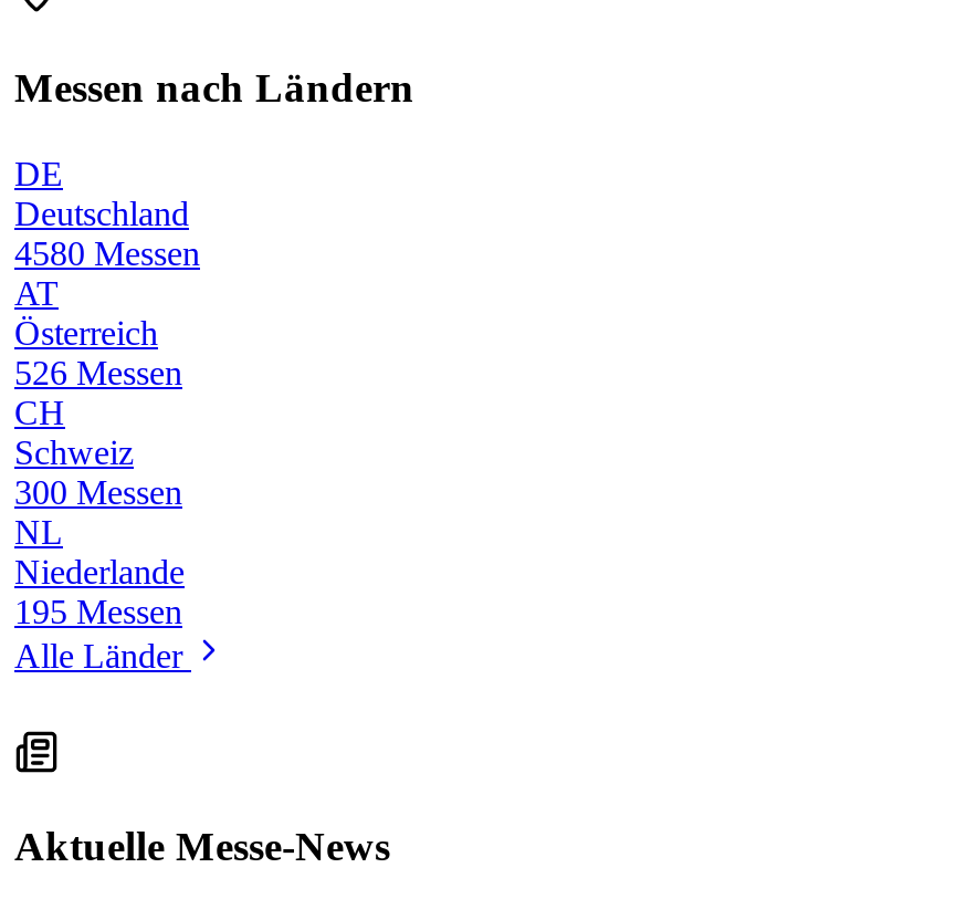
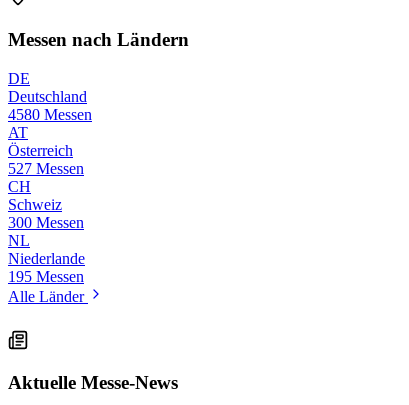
- 526 Messen
+ 527 Messen
